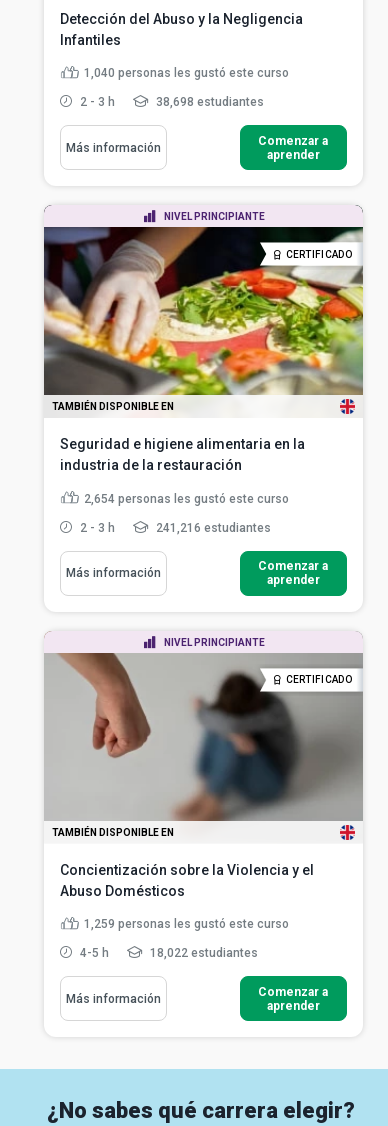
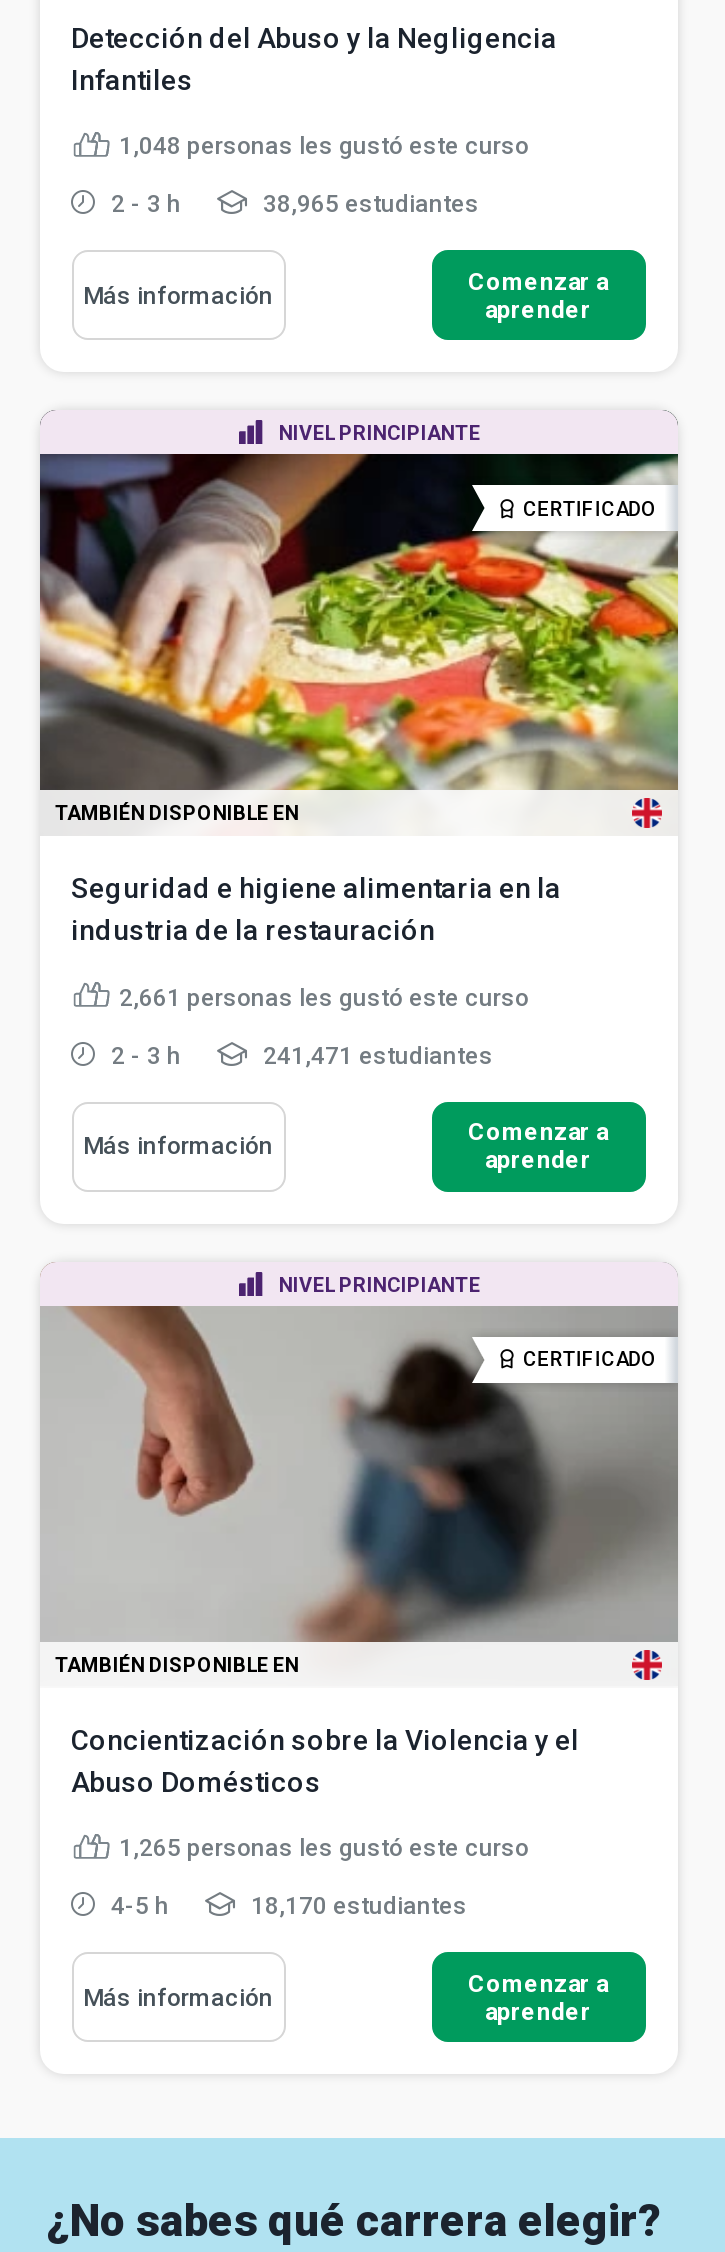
- 1,040 personas les gustó este curso
+ 1,048 personas les gustó este curso

- 38,698 estudiantes
+ 38,965 estudiantes

- 2,654 personas les gustó este curso
+ 2,661 personas les gustó este curso

- 241,216 estudiantes
+ 241,471 estudiantes

- 1,259 personas les gustó este curso
+ 1,265 personas les gustó este curso

- 18,022 estudiantes
+ 18,170 estudiantes
